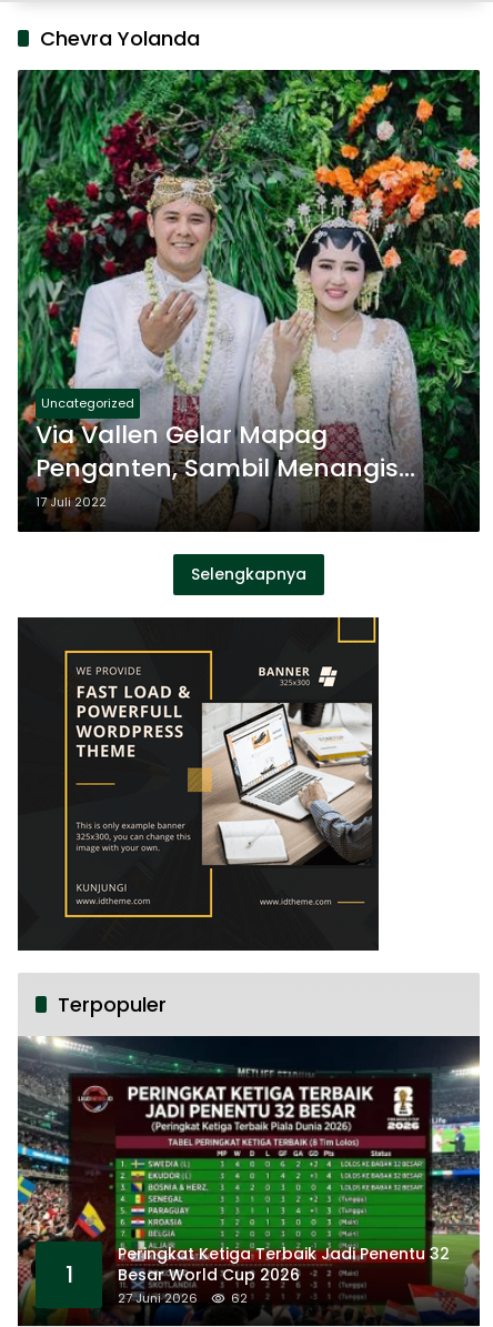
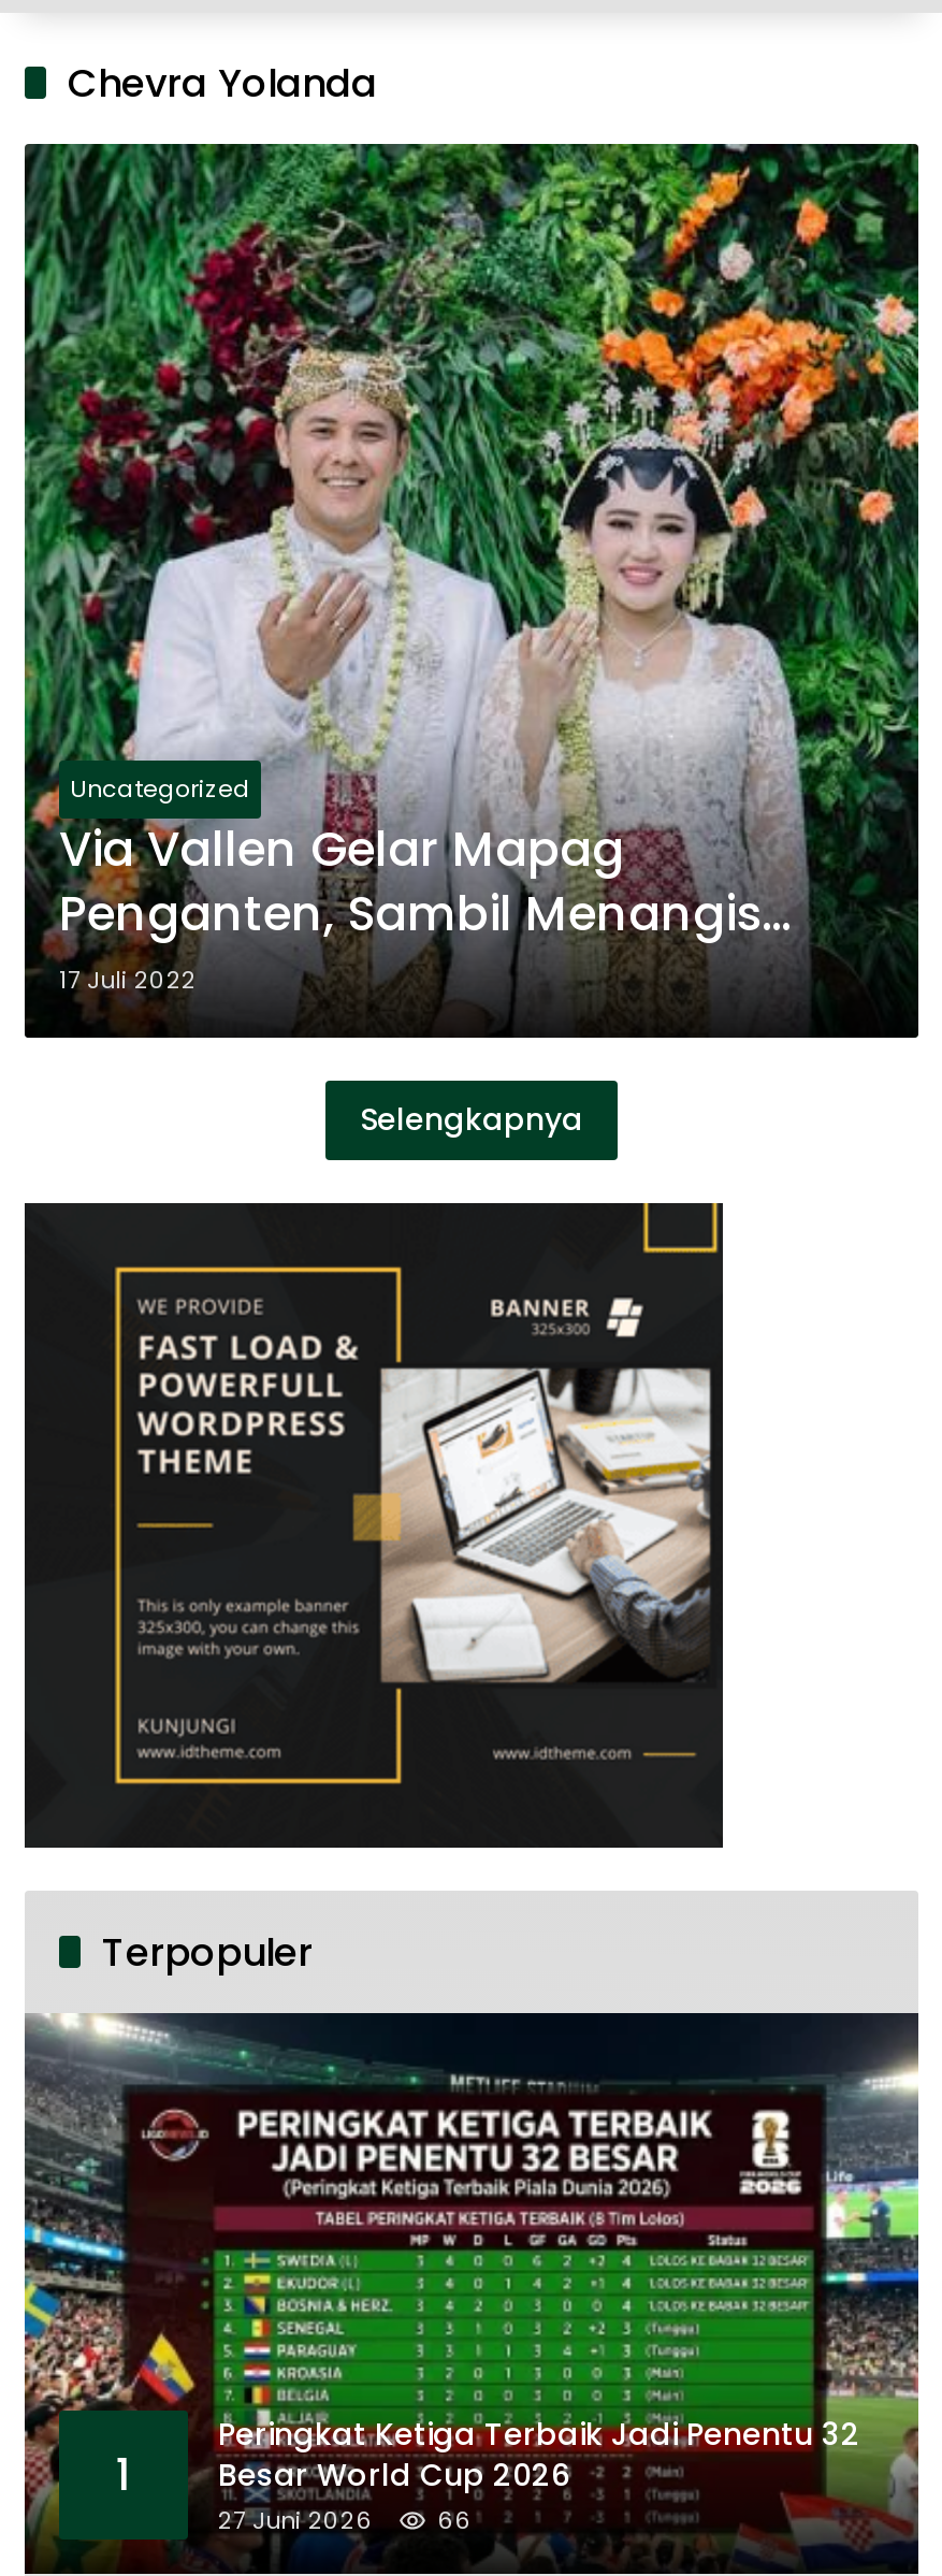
- 27 Juni 2026 62
+ 27 Juni 2026 66
